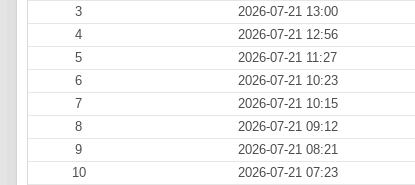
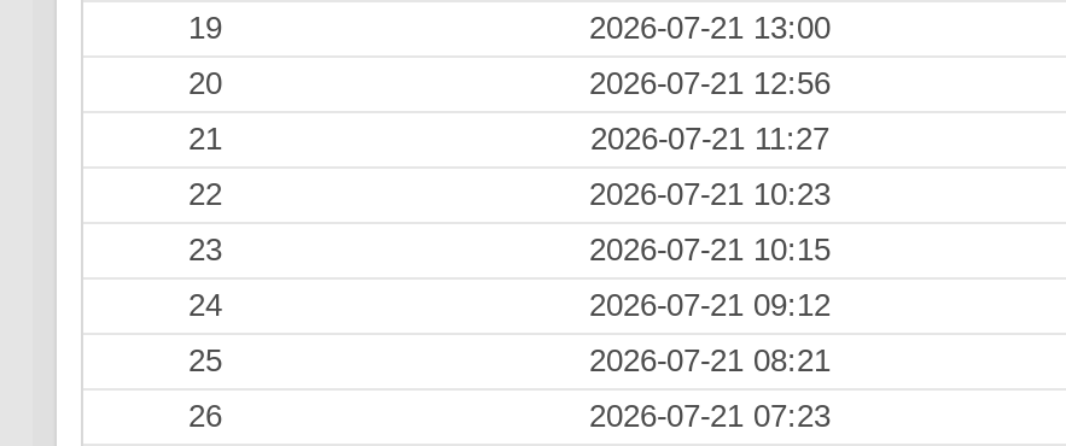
- 3
+ 19

- 4
+ 20

- 5
+ 21

- 6
+ 22

- 7
+ 23

- 8
+ 24

- 9
+ 25

- 10
+ 26
